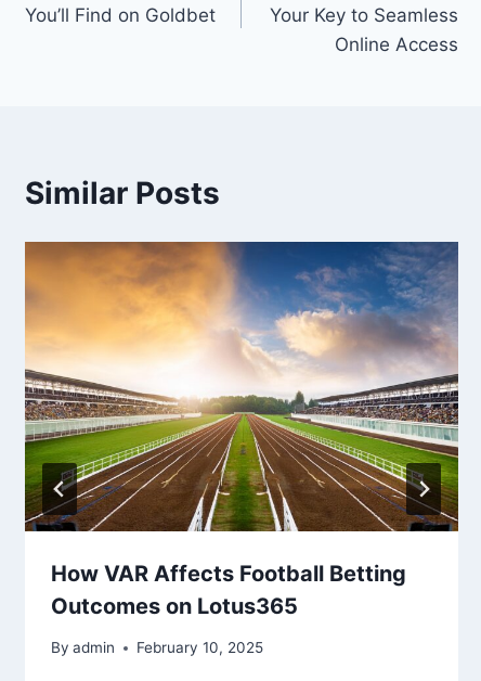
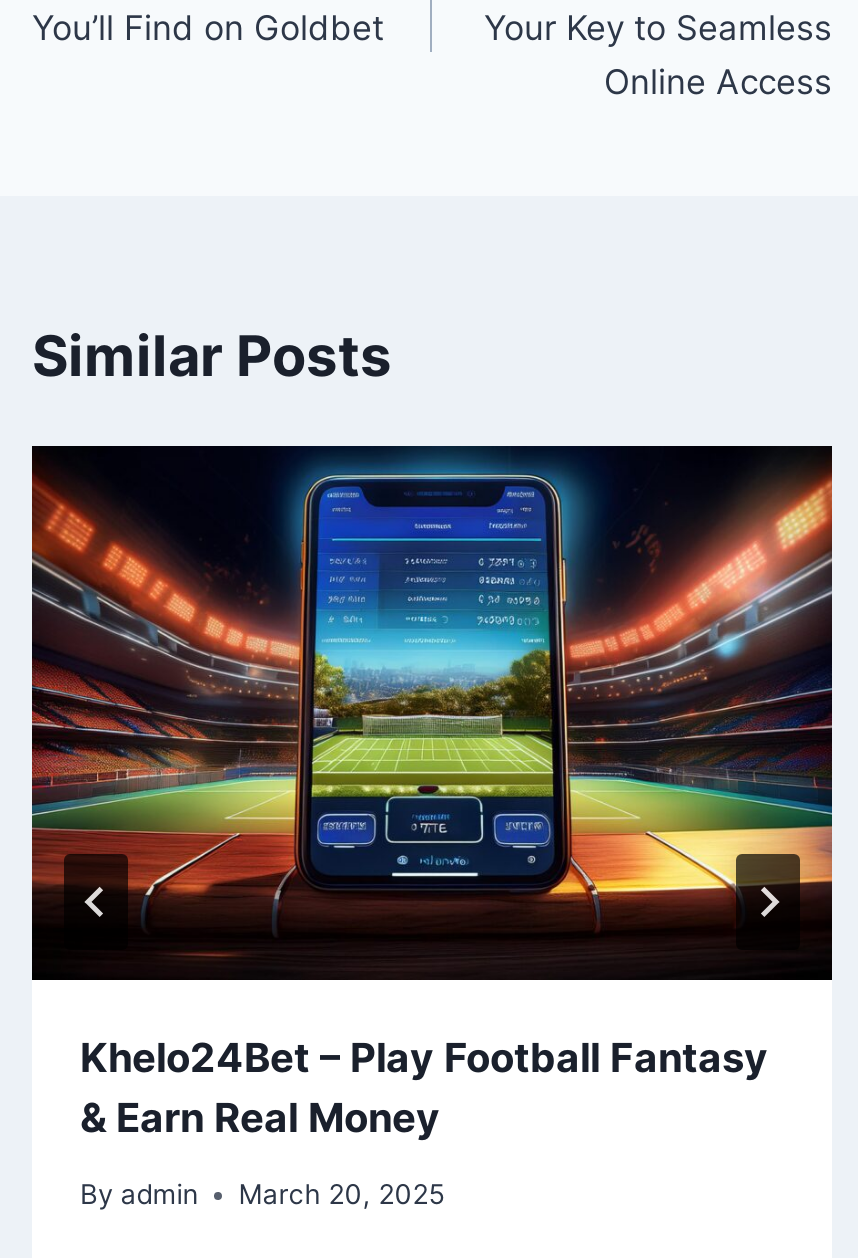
- [image]
- How VAR Affects Football Betting
- Outcomes on Lotus365
+ [image]
+ Khelo24Bet – Play Football Fantasy
+ & Earn Real Money

- By admin February 10, 2025
+ By admin March 20, 2025
